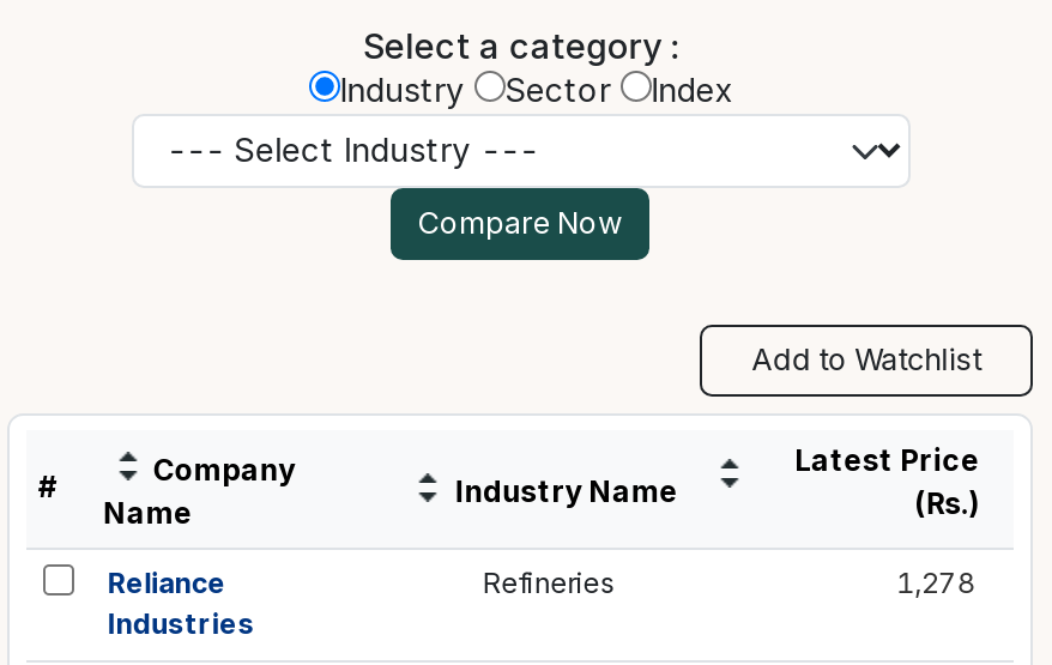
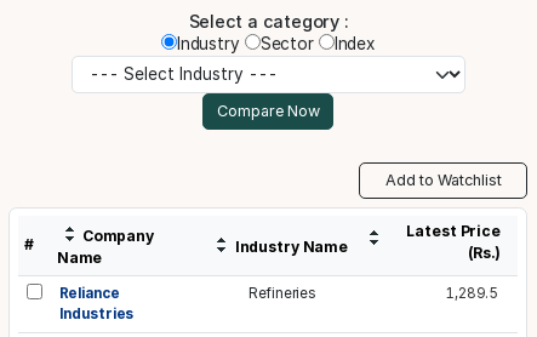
- 1,278
+ 1,289.5
